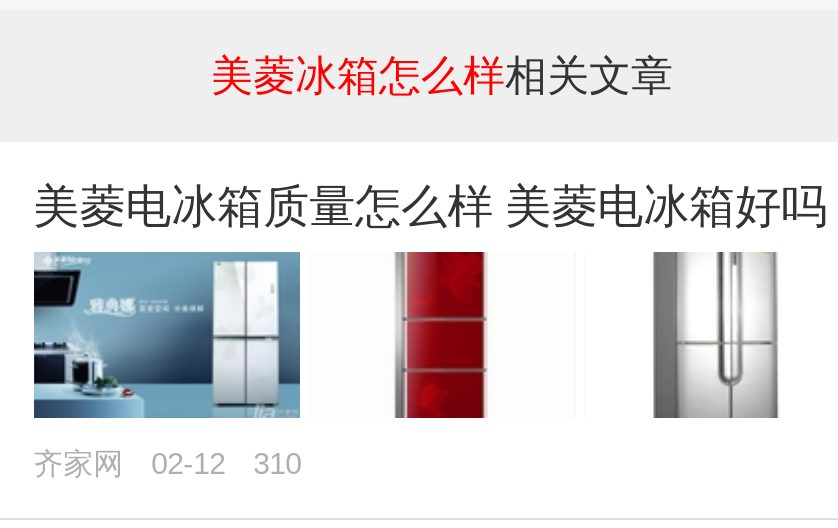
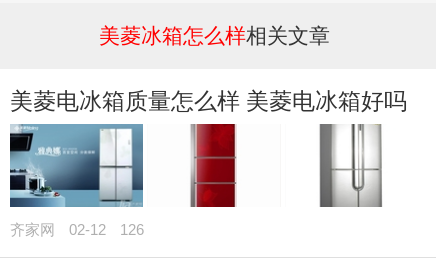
- 齐家网 02-12 310
+ 齐家网 02-12 126
